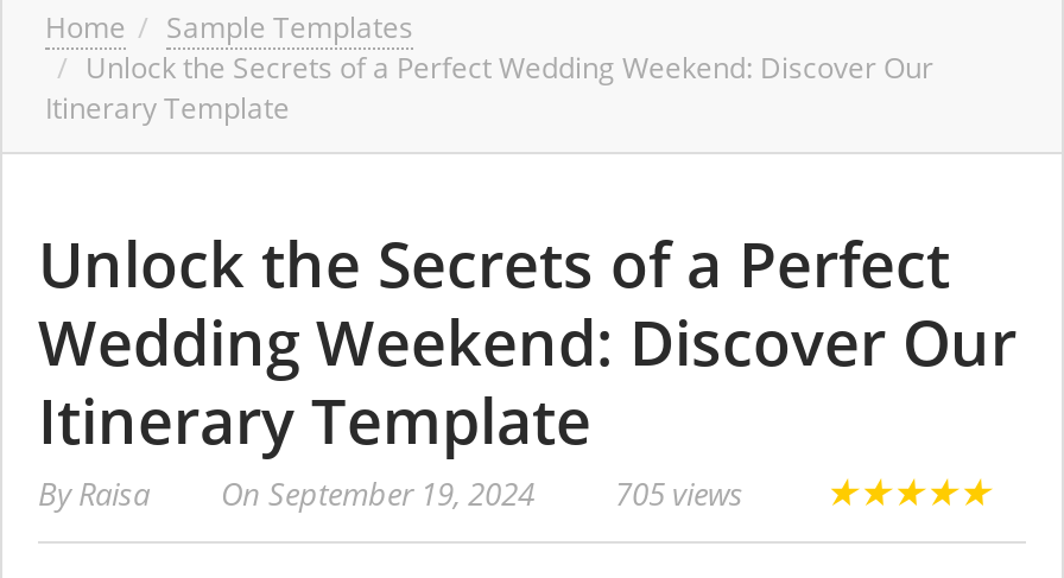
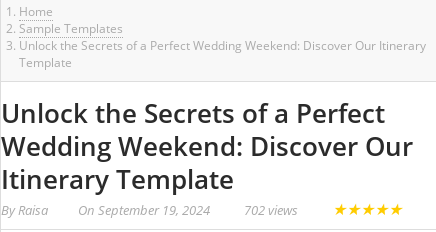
- 705 views
+ 702 views
